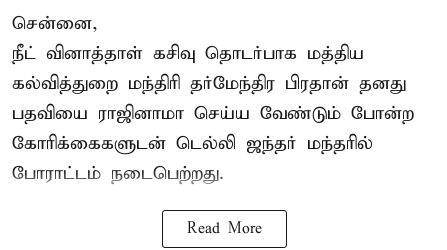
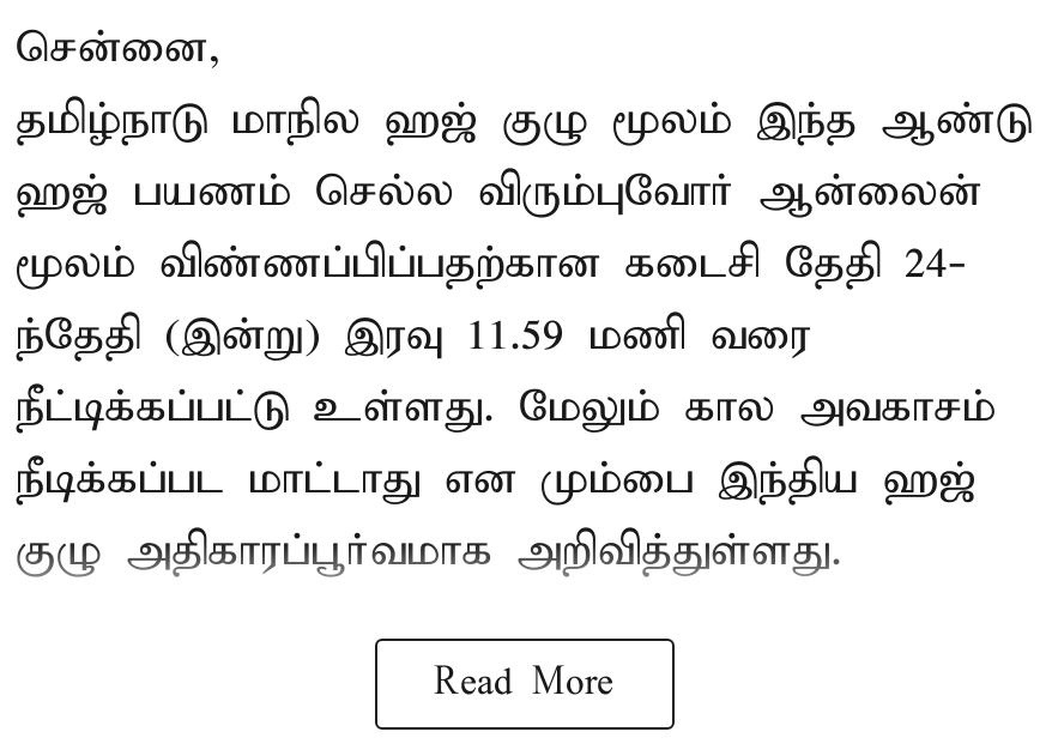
- நீட் வினாத்தாள் கசிவு தொடர்பாக மத்திய
- கல்வித்துறை மந்திரி தர்மேந்திர பிரதான் தனது
- பதவியை ராஜினாமா செய்ய வேண்டும் போன்ற
- கோரிக்கைகளுடன் டெல்லி ஜந்தர் மந்தரில்
- போராட்டம் நடைபெற்றது.
+ தமிழ்நாடு மாநில ஹஜ் குழு மூலம் இந்த ஆண்டு
+ ஹஜ் பயணம் செல்ல விரும்புவோர் ஆன்லைன்
+ மூலம் விண்ணப்பிப்பதற்கான கடைசி தேதி 24-
+ ந்தேதி (இன்று) இரவு 11.59 மணி வரை
+ நீட்டிக்கப்பட்டு உள்ளது. மேலும் கால அவகாசம்
+ நீடிக்கப்பட மாட்டாது என மும்பை இந்திய ஹஜ்
+ குழு அதிகாரப்பூர்வமாக அறிவித்துள்ளது.
